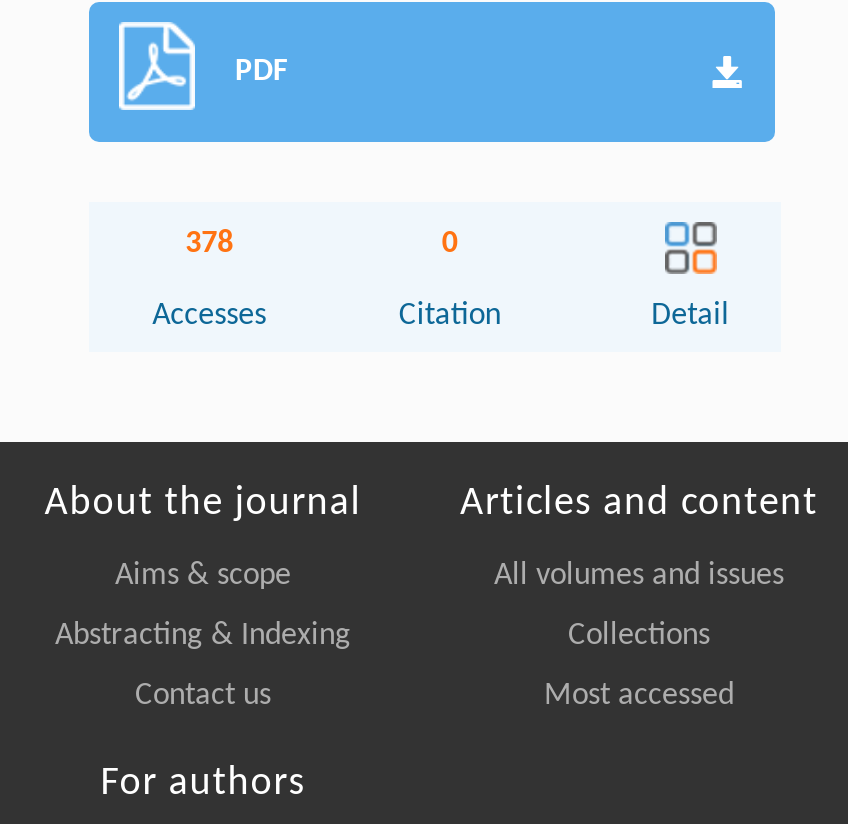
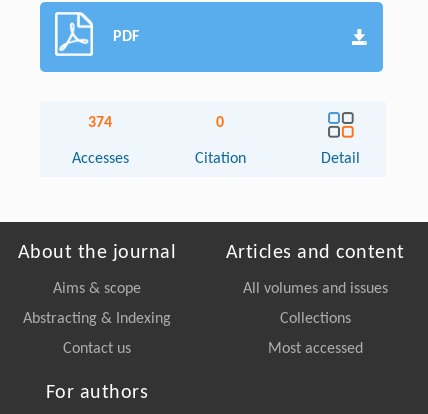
- 378
+ 374
